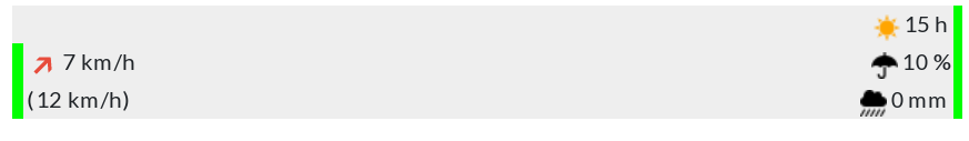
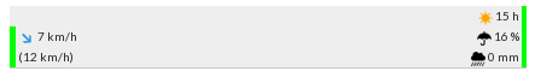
- 10 %
+ 16 %
